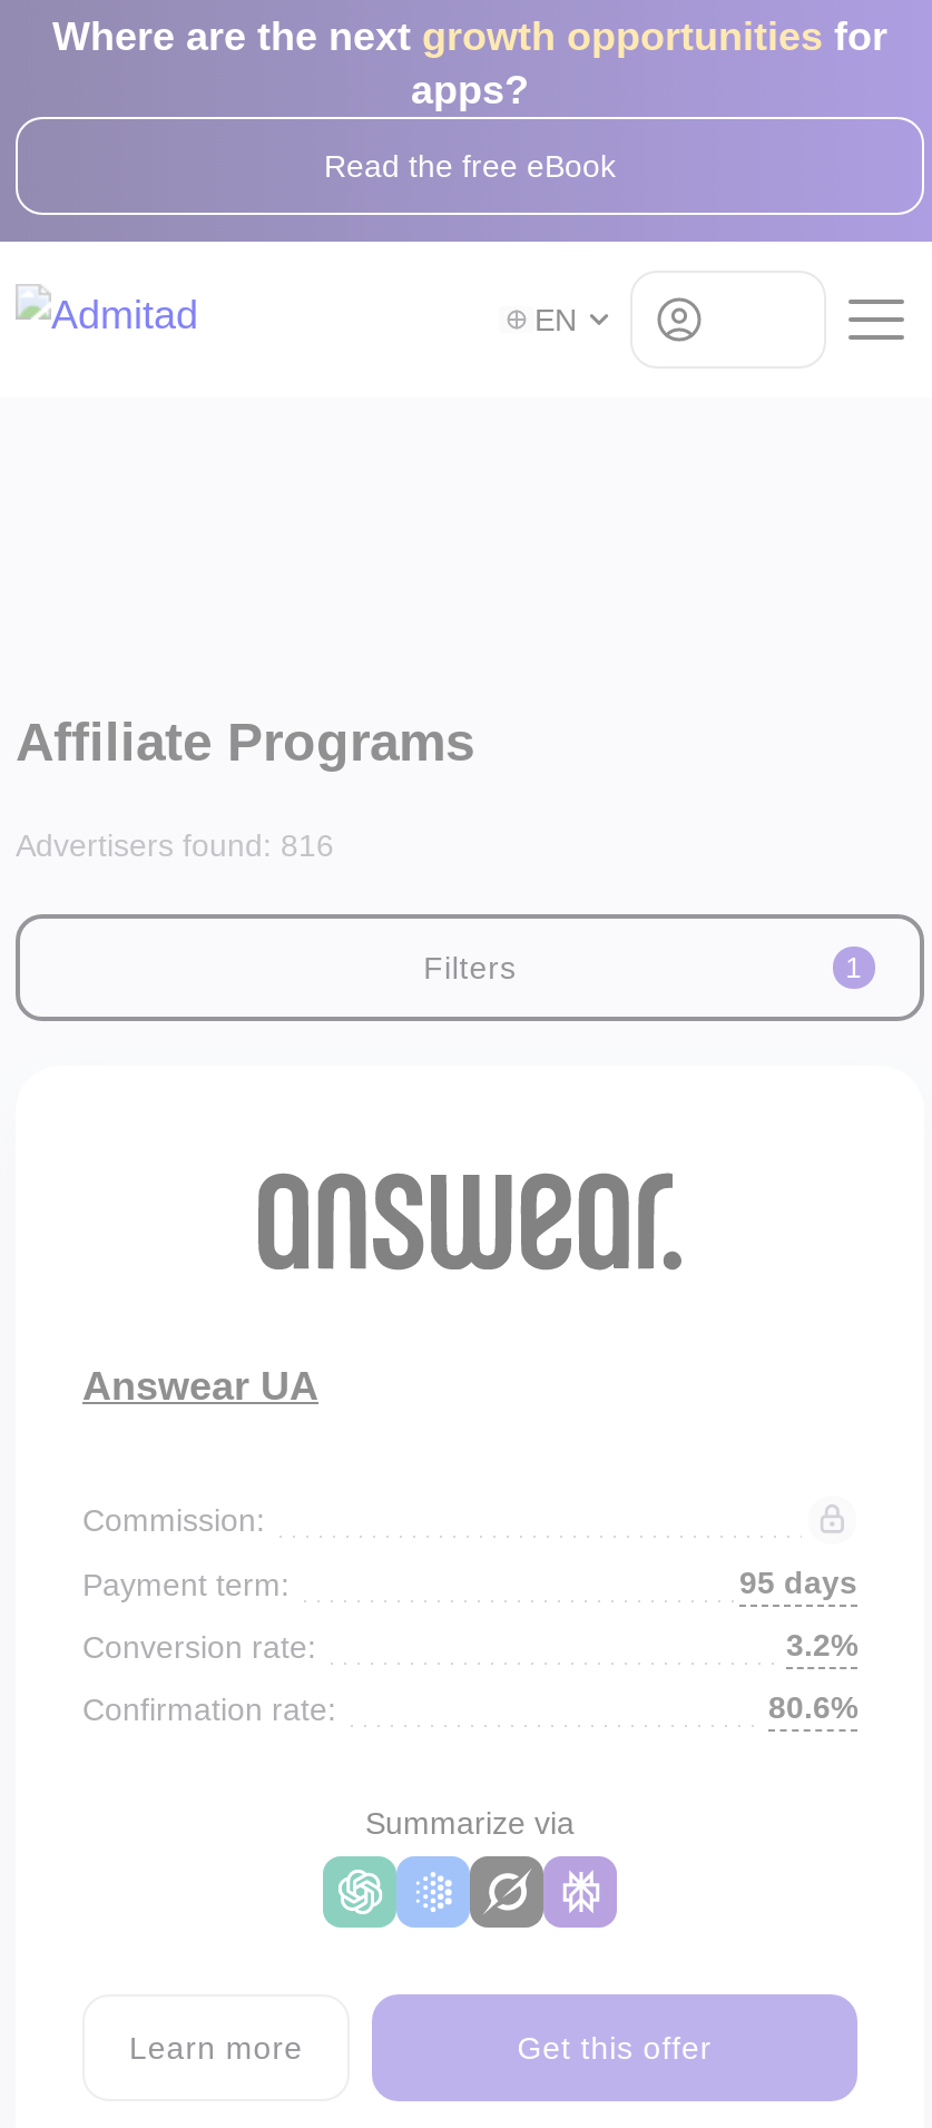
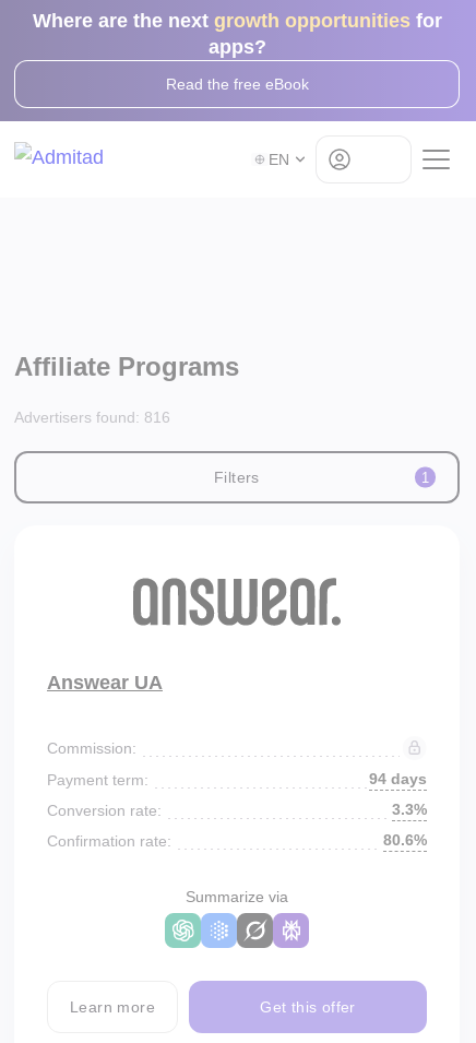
- 95 days
+ 94 days

- 3.2%
+ 3.3%
